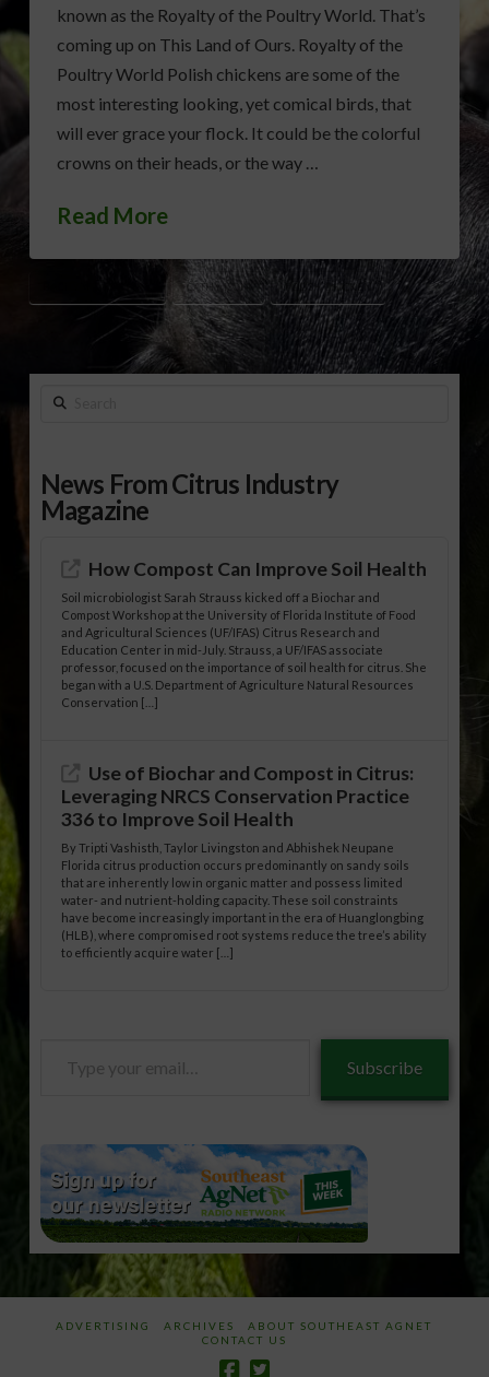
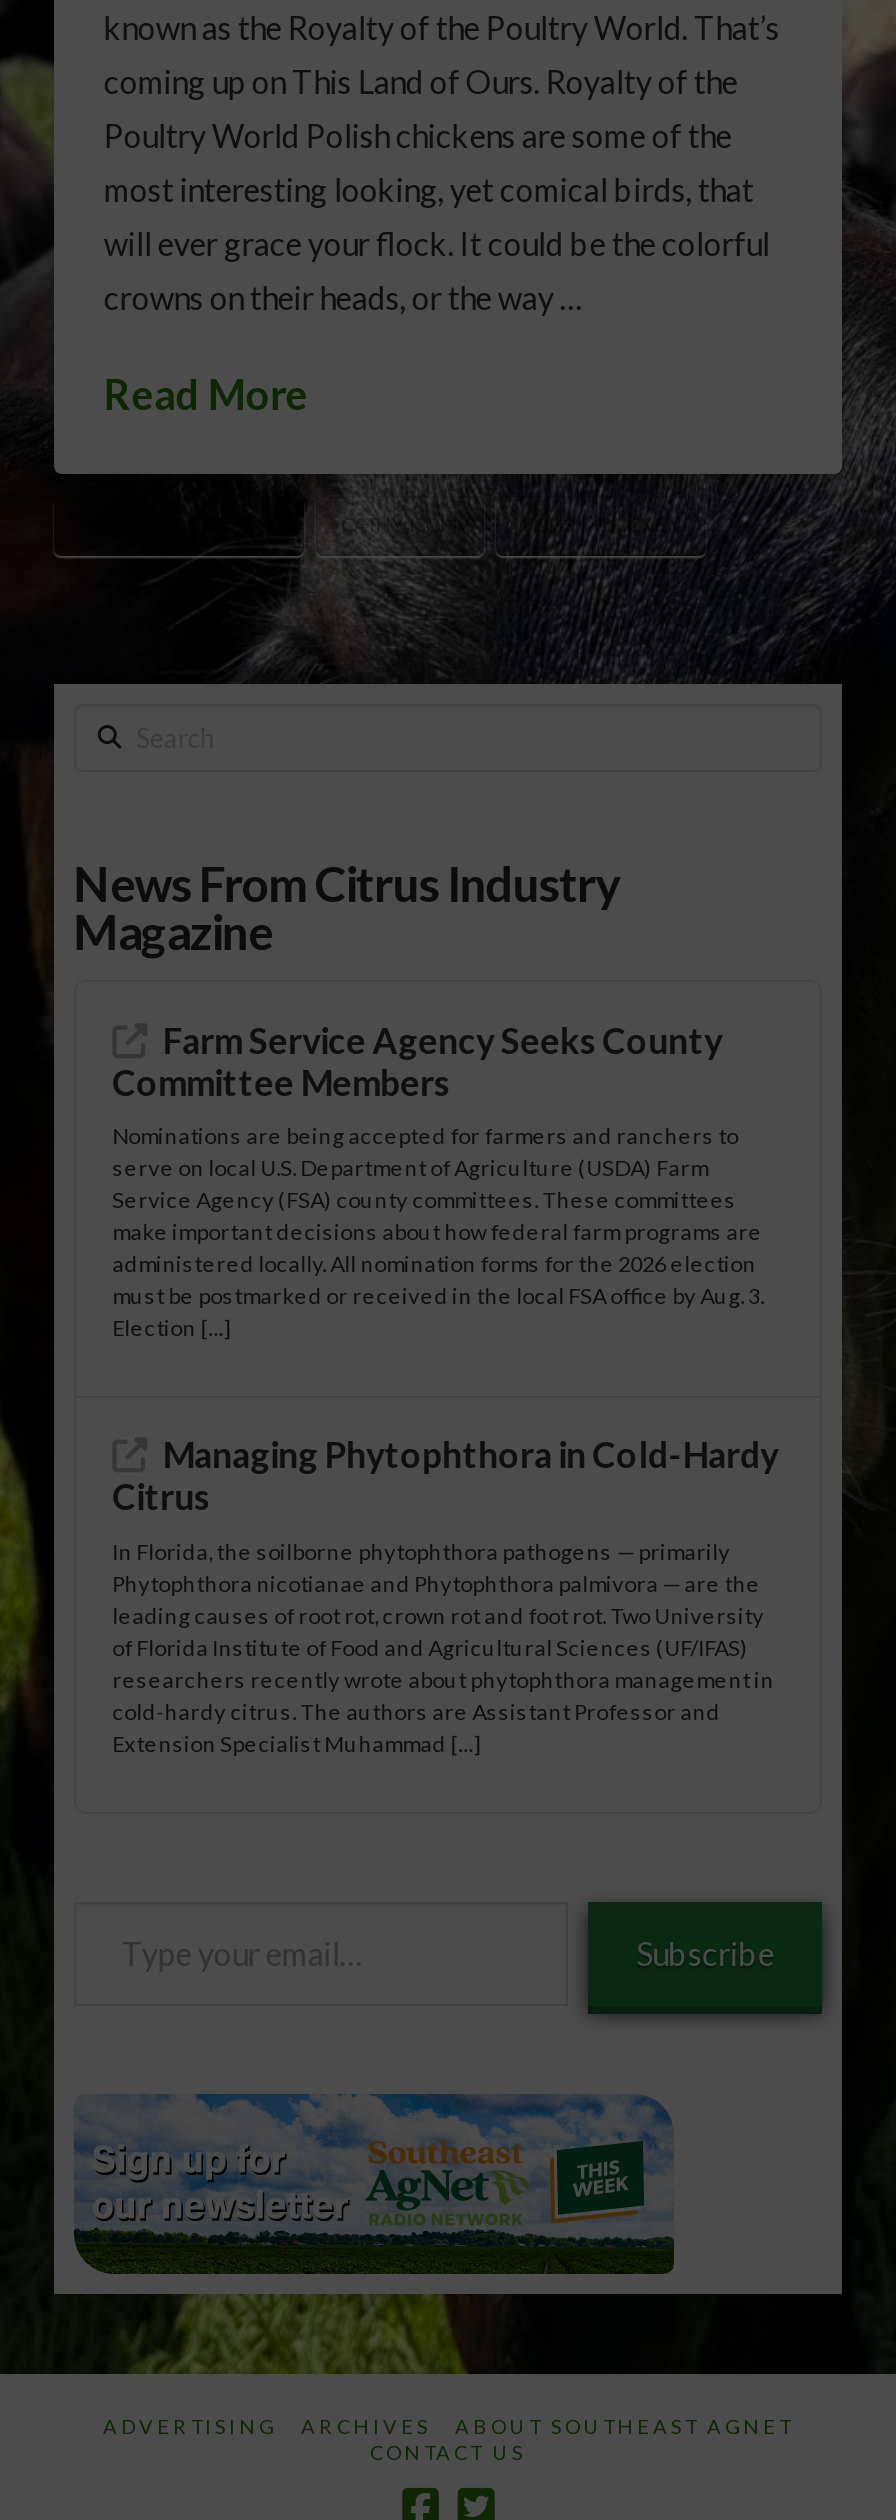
- How Compost Can Improve Soil Health
- Soil microbiologist Sarah Strauss kicked off a Biochar and
- Compost Workshop at the University of Florida Institute of Food
- and Agricultural Sciences (UF/IFAS) Citrus Research and
- Education Center in mid-July. Strauss, a UF/IFAS associate
- professor, focused on the importance of soil health for citrus. She
- began with a U.S. Department of Agriculture Natural Resources
- Conservation […]
+ Farm Service Agency Seeks County
+ Committee Members
+ Nominations are being accepted for farmers and ranchers to
+ serve on local U.S. Department of Agriculture (USDA) Farm
+ Service Agency (FSA) county committees. These committees
+ make important decisions about how federal farm programs are
+ administered locally. All nomination forms for the 2026 election
+ must be postmarked or received in the local FSA office by Aug. 3.
+ Election […]

- Use of Biochar and Compost in Citrus:
- Leveraging NRCS Conservation Practice
- 336 to Improve Soil Health
- By Tripti Vashisth, Taylor Livingston and Abhishek Neupane
- Florida citrus production occurs predominantly on sandy soils
- that are inherently low in organic matter and possess limited
- water- and nutrient-holding capacity. These soil constraints
- have become increasingly important in the era of Huanglongbing
- (HLB), where compromised root systems reduce the tree’s ability
- to efficiently acquire water […]
+ Managing Phytophthora in Cold-Hardy
+ Citrus
+ In Florida, the soilborne phytophthora pathogens — primarily
+ Phytophthora nicotianae and Phytophthora palmivora — are the
+ leading causes of root rot, crown rot and foot rot. Two University
+ of Florida Institute of Food and Agricultural Sciences (UF/IFAS)
+ researchers recently wrote about phytophthora management in
+ cold-hardy citrus. The authors are Assistant Professor and
+ Extension Specialist Muhammad […]
